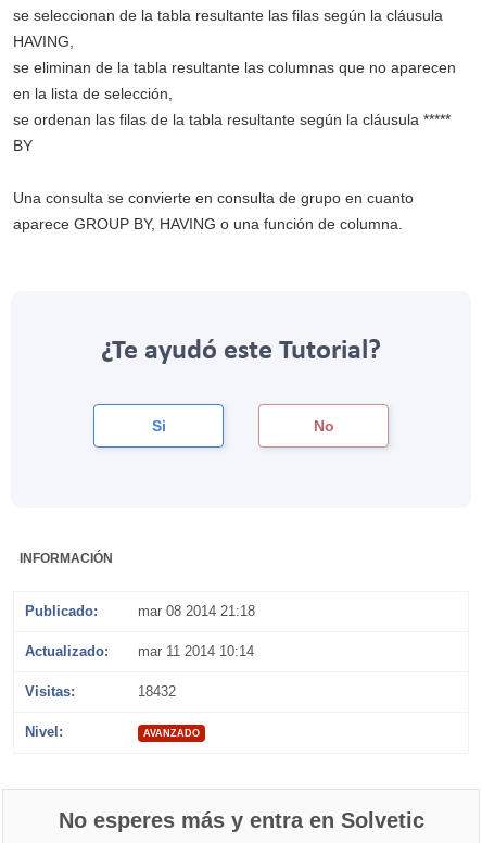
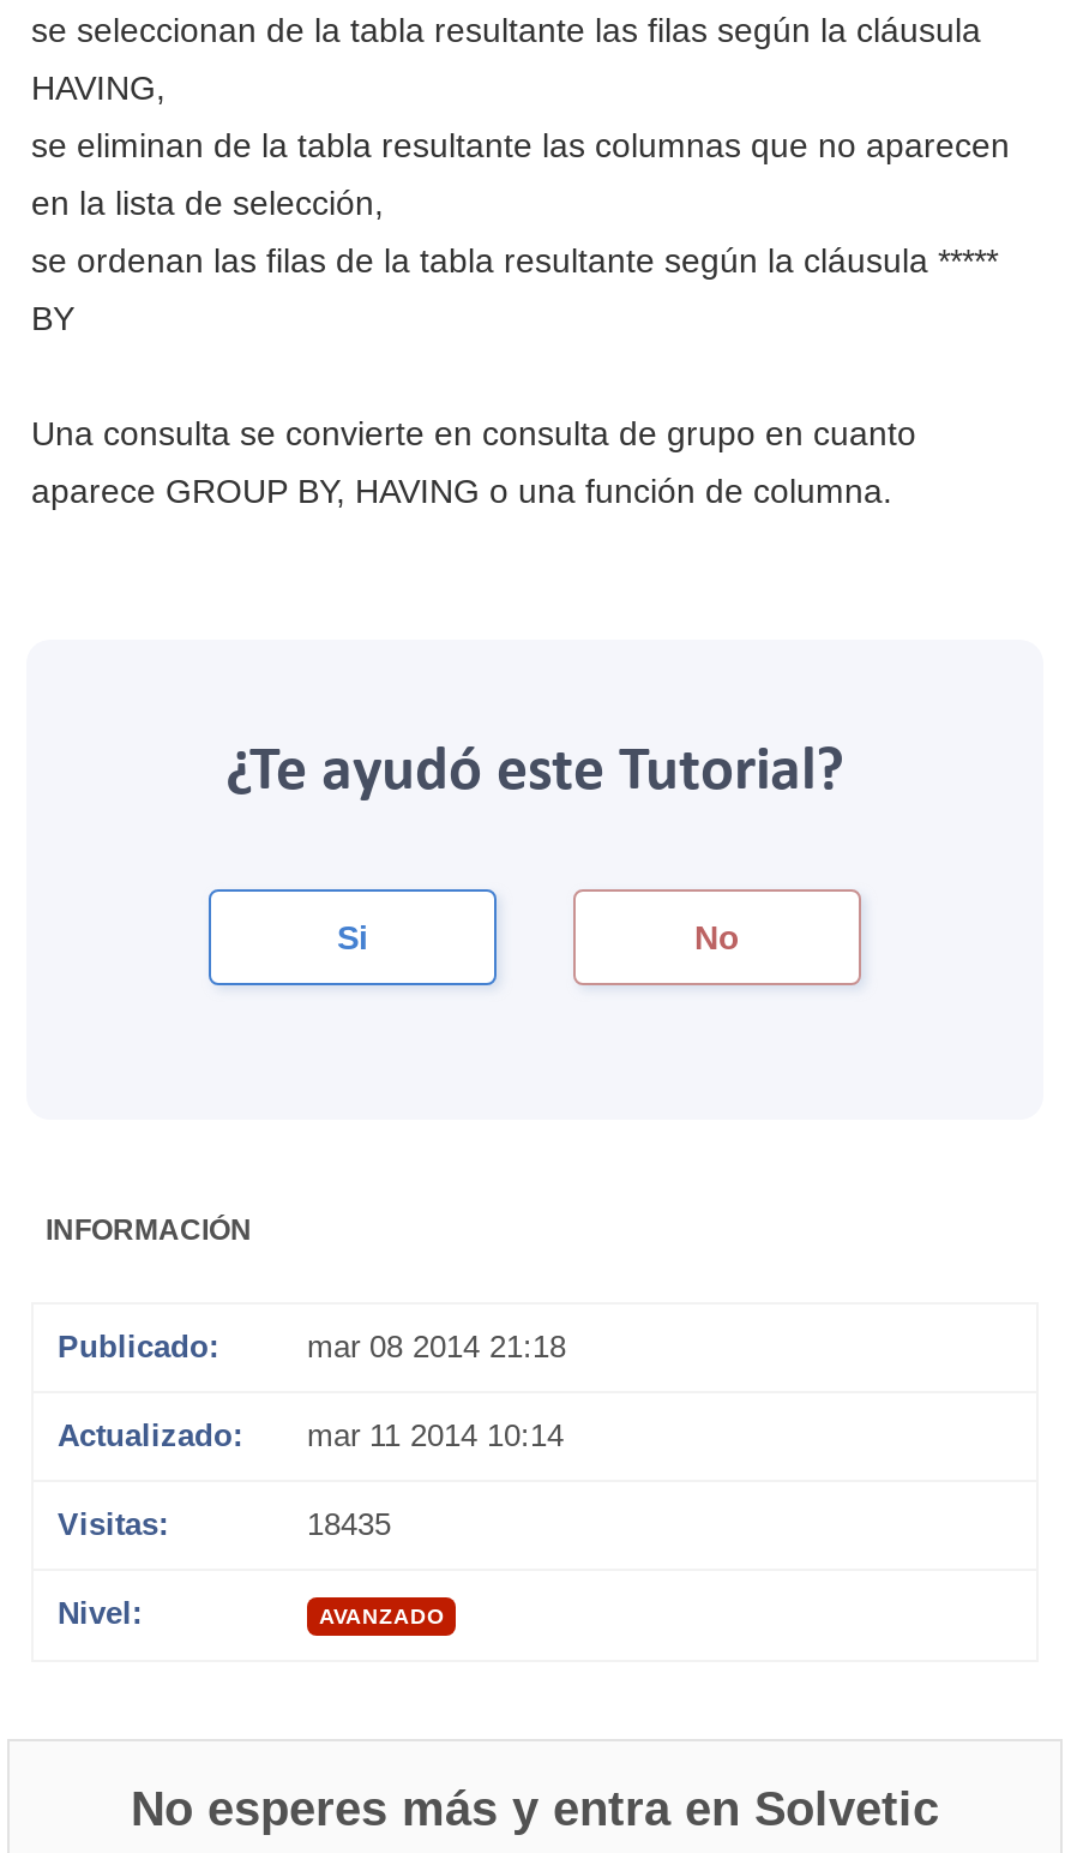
- 18432
+ 18435
